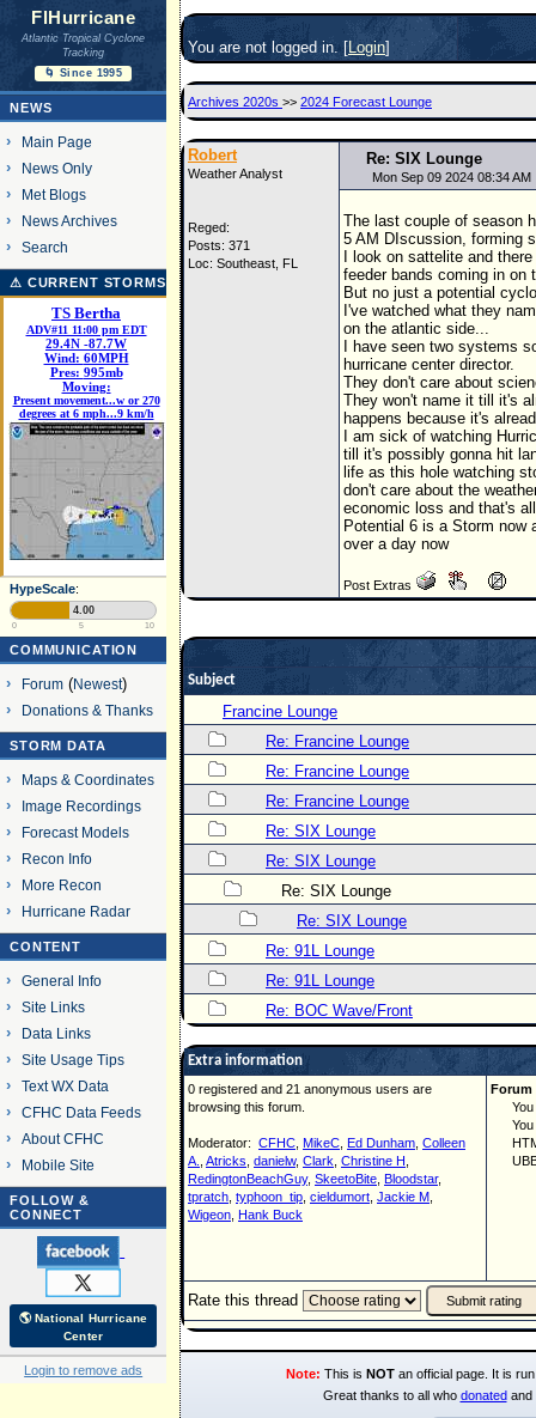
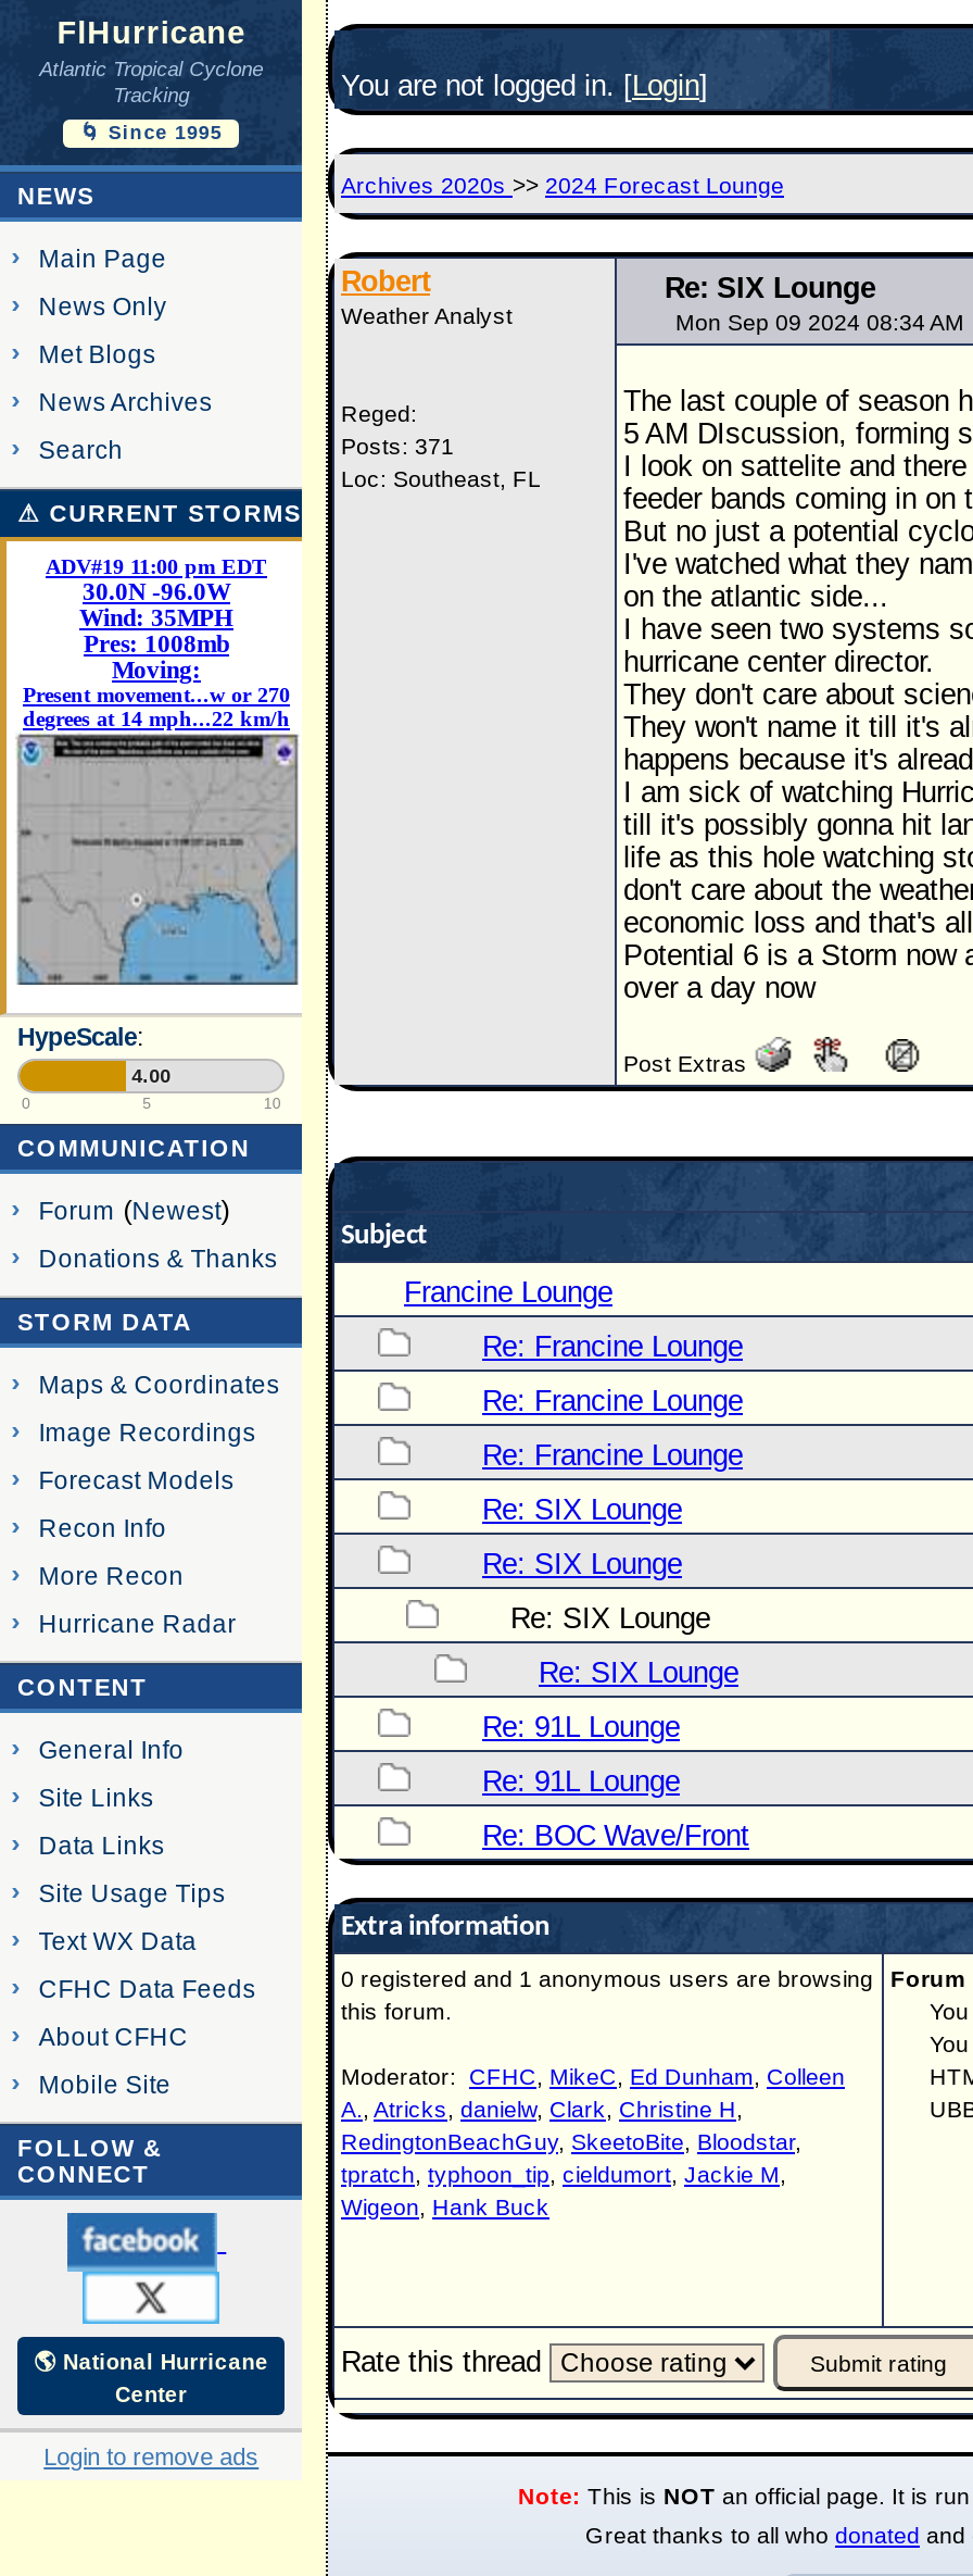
- TS Bertha
- ADV#11 11:00 pm EDT
- 29.4N-87.7W
- Wind:60MPH
- Pres:995mb
+ ADV#19 11:00 pm EDT
+ 30.0N-96.0W
+ Wind:35MPH
+ Pres:1008mb

- degrees at 6 mph...9 km/h
+ degrees at 14 mph...22 km/h

- [image]
+ [image]

- 0 registered and 21 anonymous users are
- browsing this forum.
+ 0 registered and 1 anonymous users are browsing
+ this forum.
